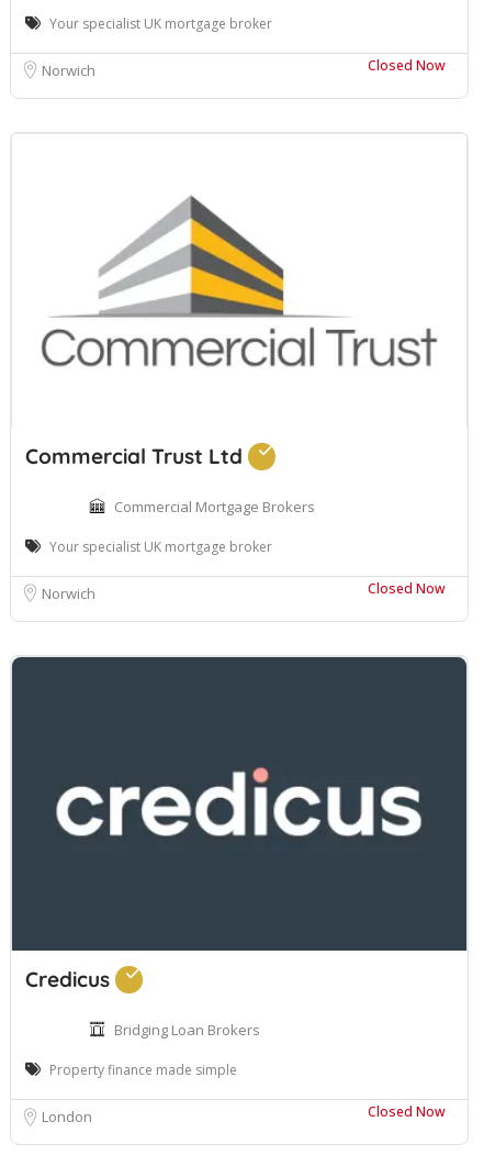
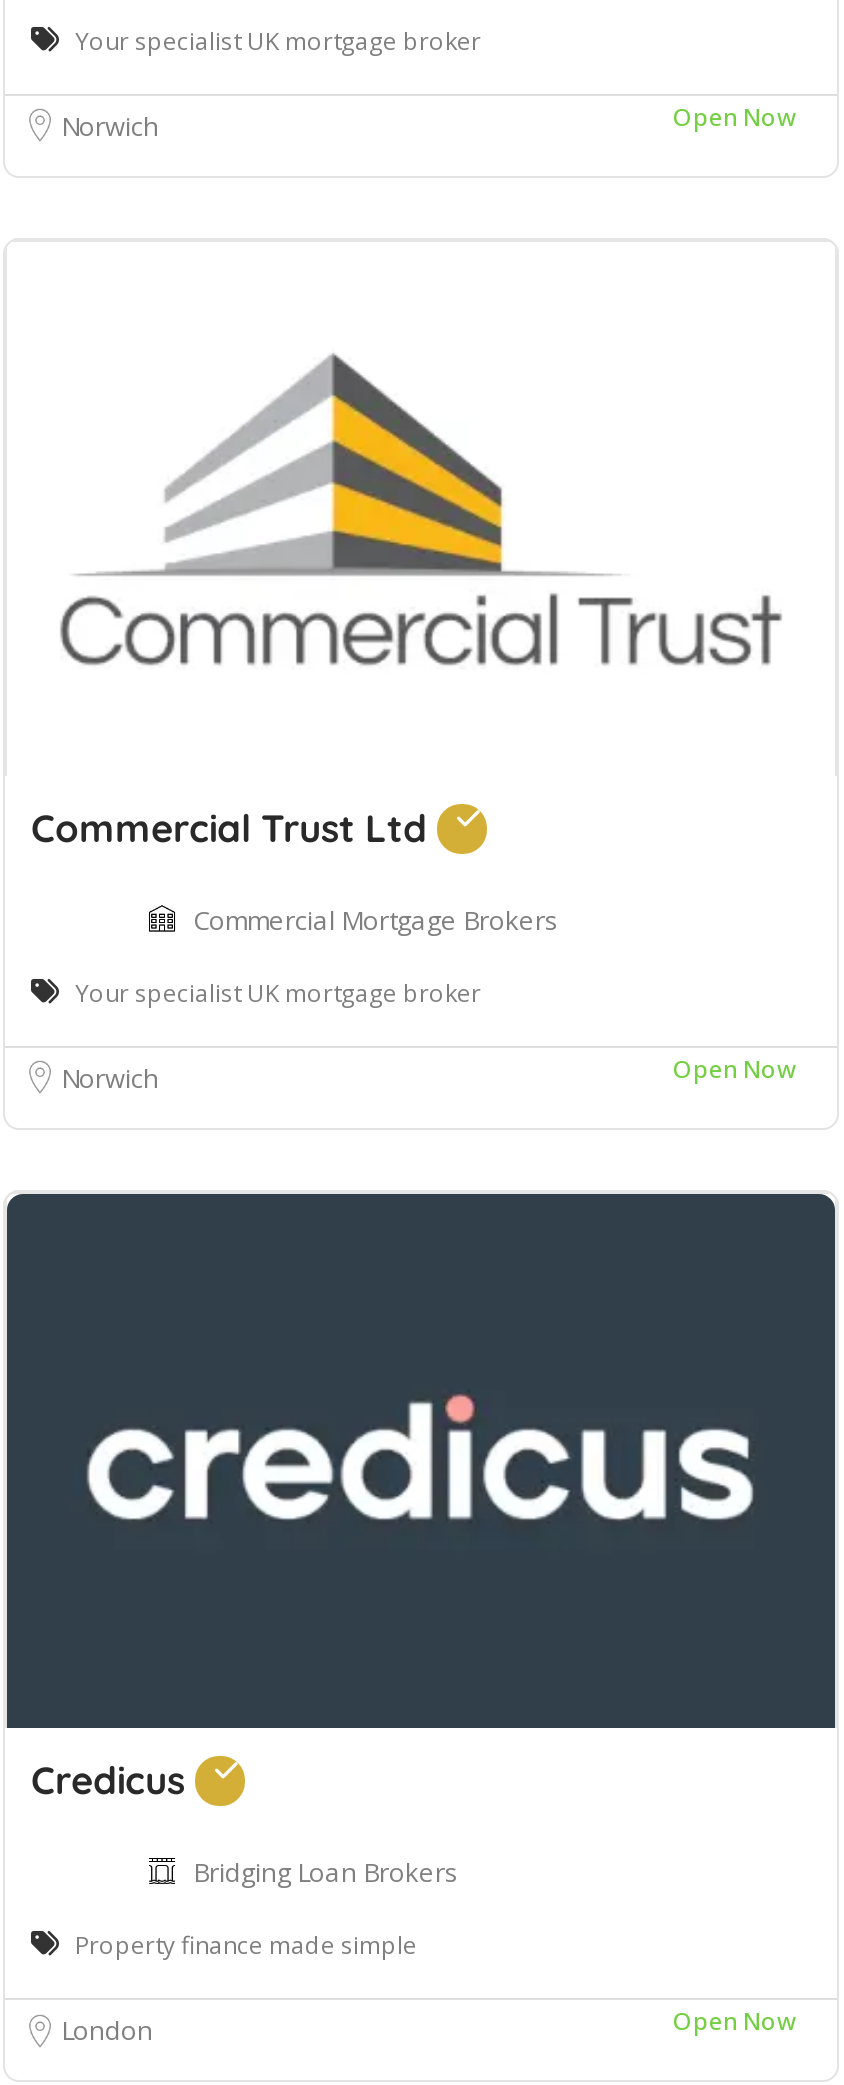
- Closed Now
+ Open Now

- Closed Now
+ Open Now

- Closed Now
+ Open Now
